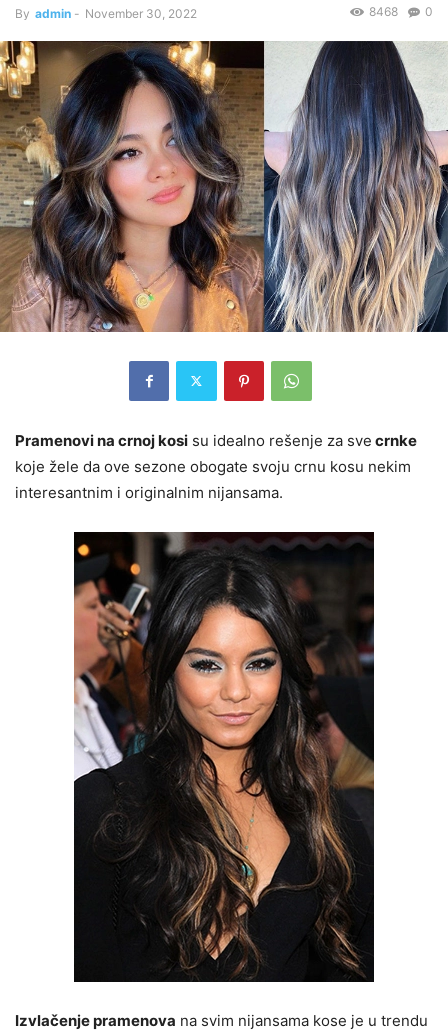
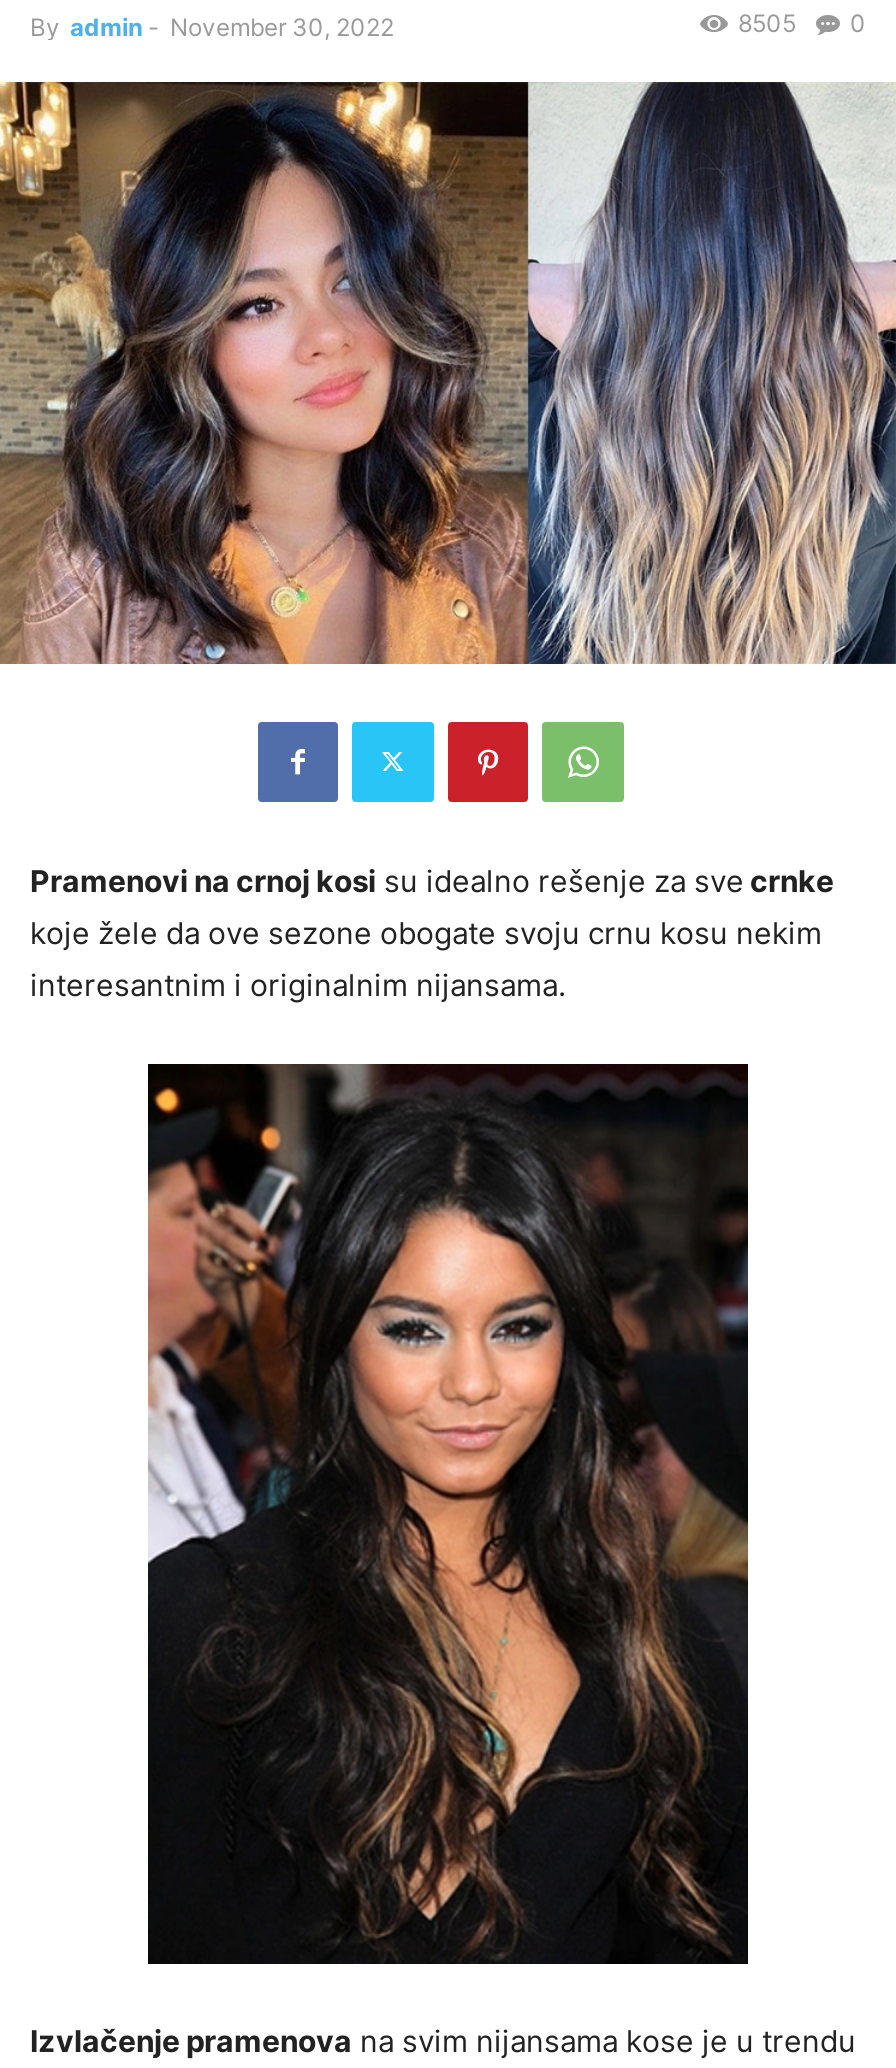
- 8468 0
+ 8505 0
